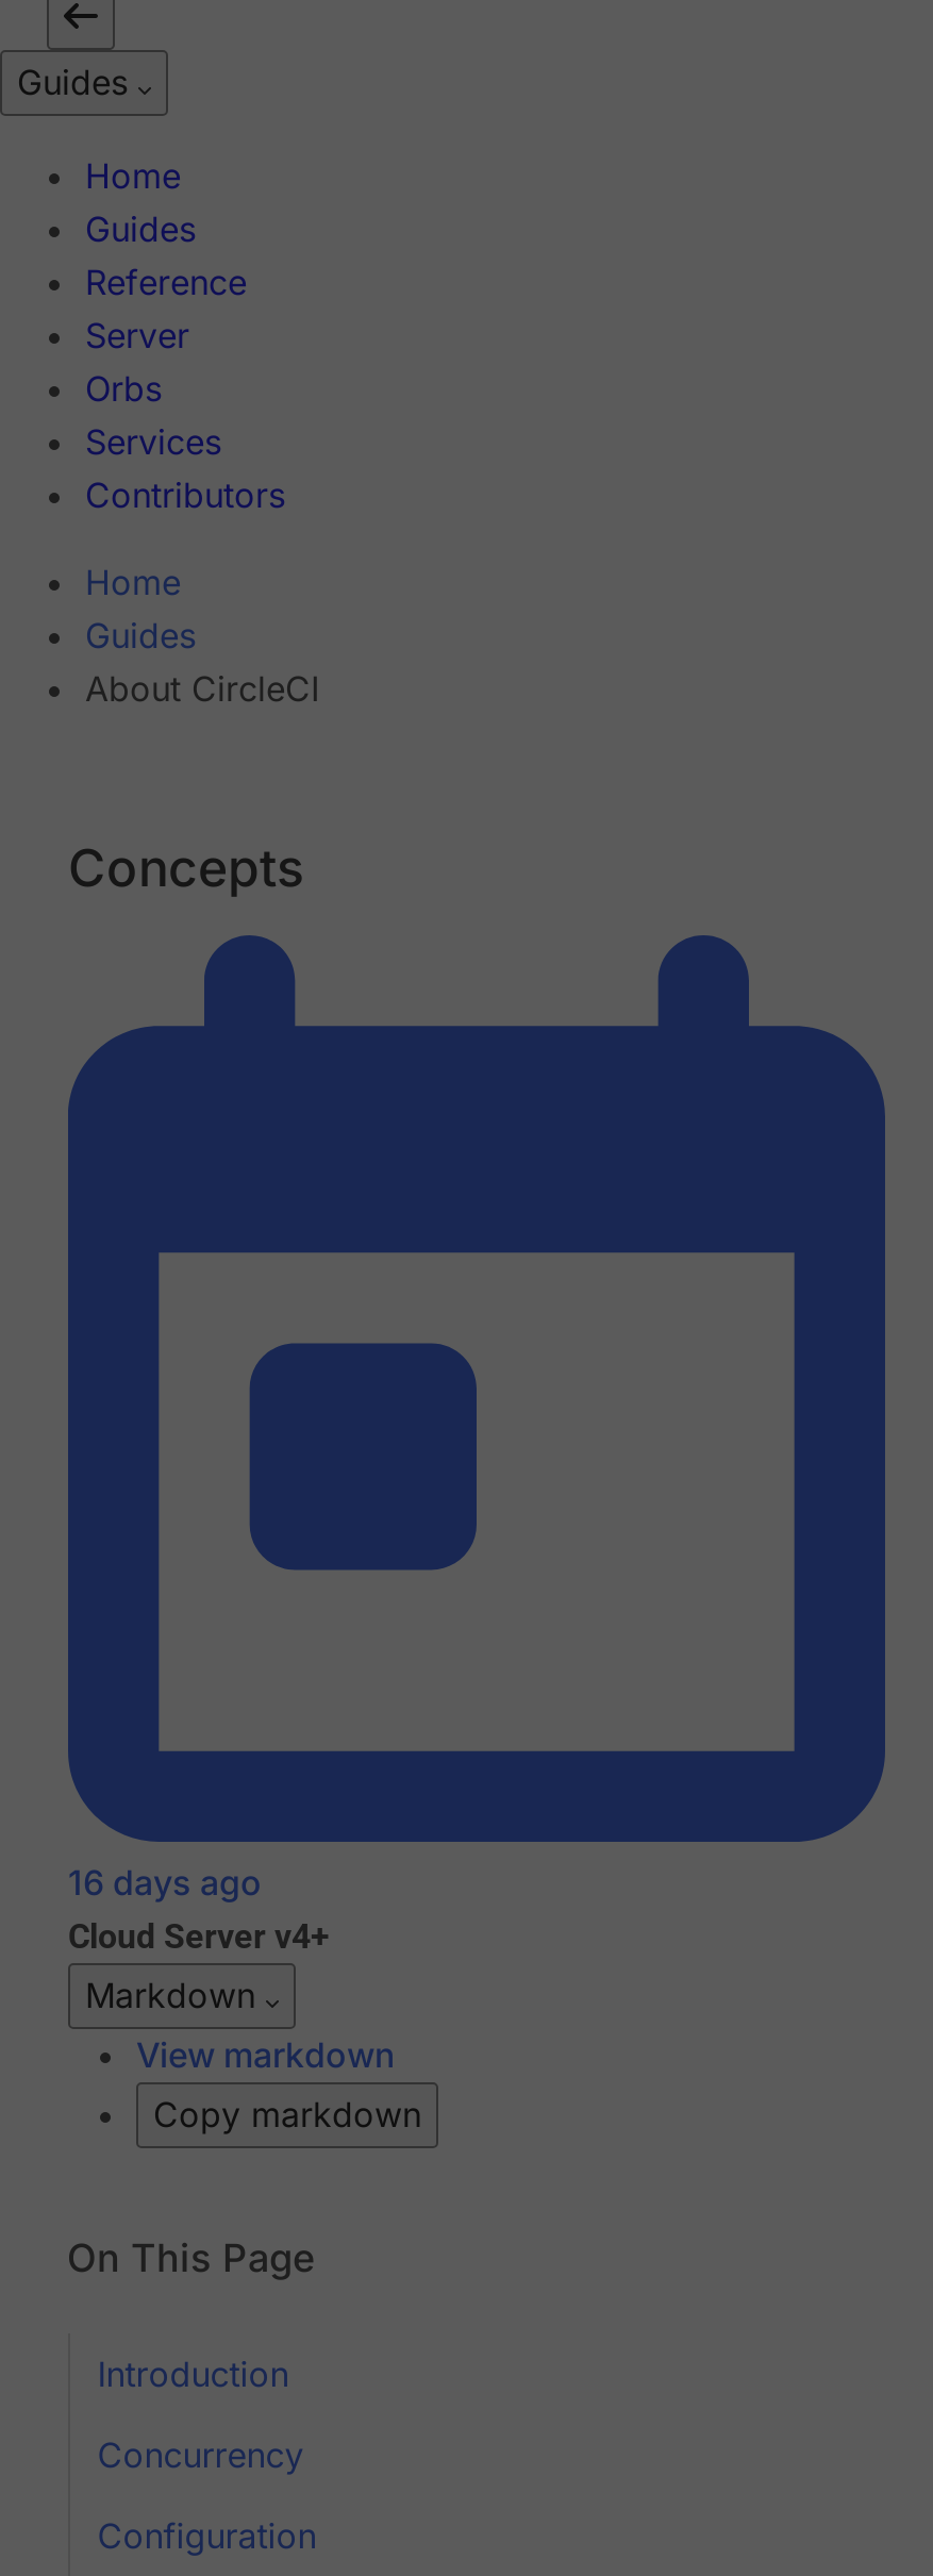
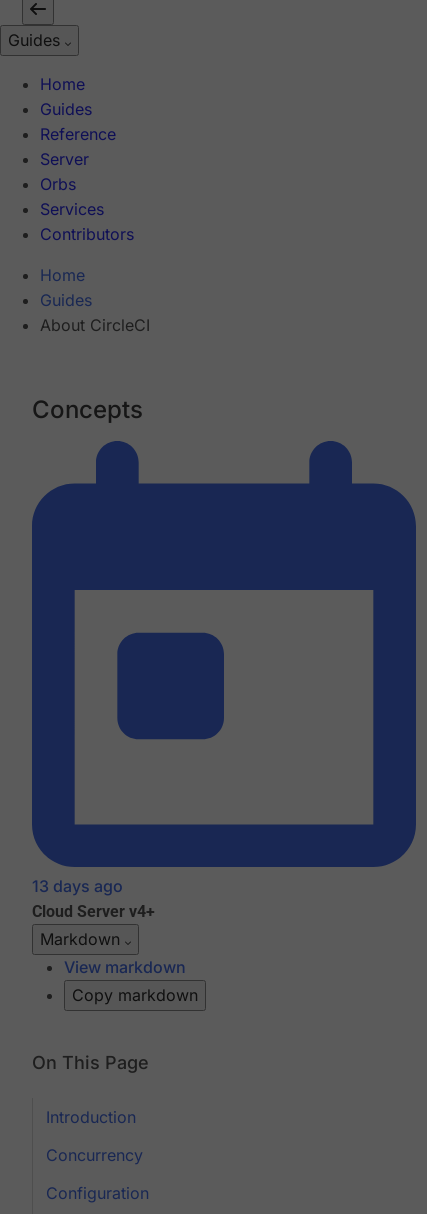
- 16 days ago
+ 13 days ago
